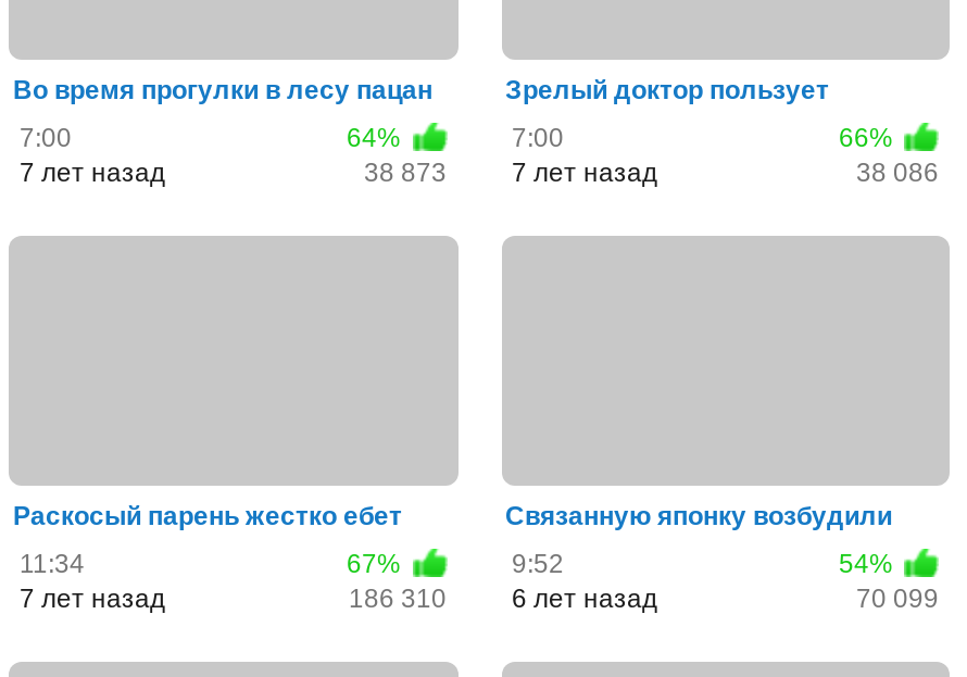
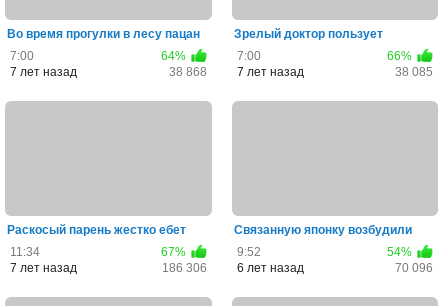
- 38 873
+ 38 868

- 38 086
+ 38 085

- 186 310
+ 186 306

- 70 099
+ 70 096
